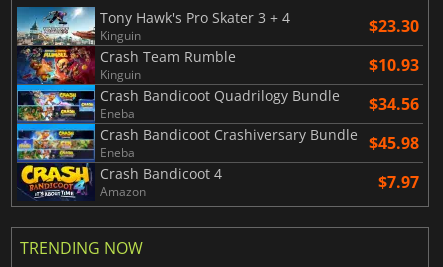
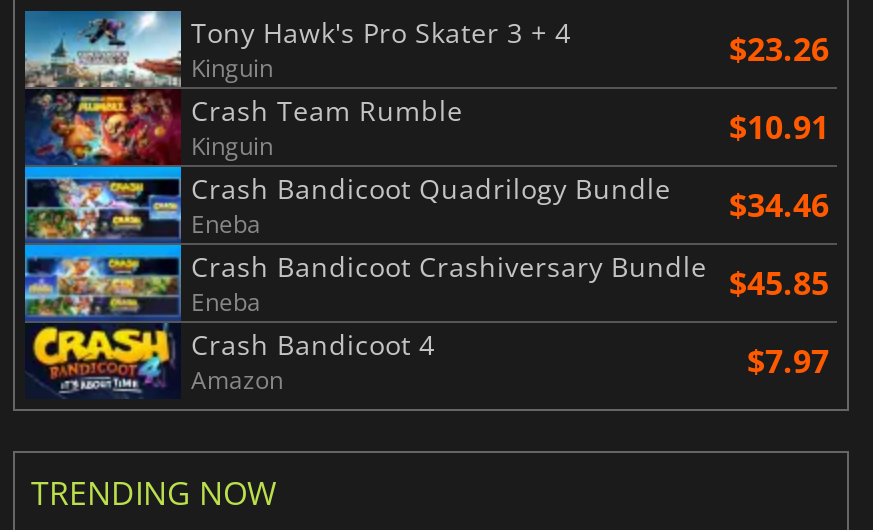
- $23.30
+ $23.26

- $10.93
+ $10.91

- Crash Bandicoot Quadrilogy Bundle $34.56
+ Crash Bandicoot Quadrilogy Bundle $34.46

- Crash Bandicoot Crashiversary Bundle $45.98
+ Crash Bandicoot Crashiversary Bundle $45.85
